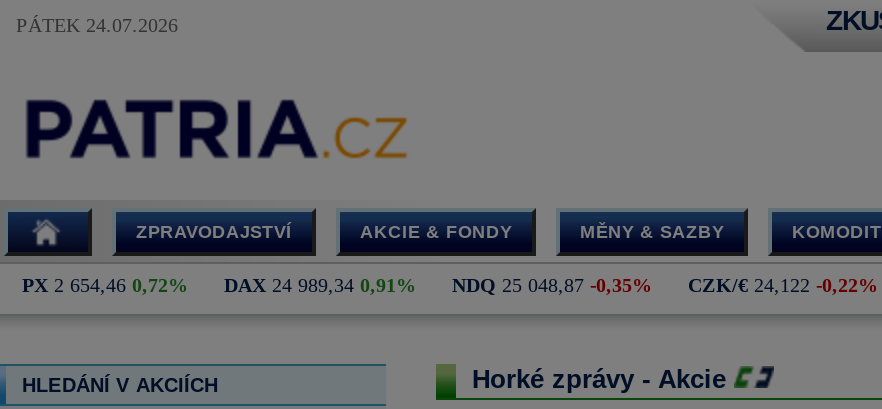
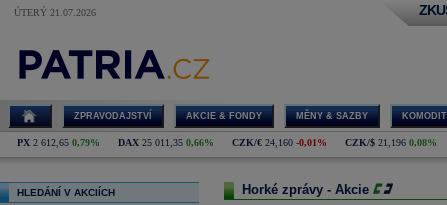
- PÁTEK 24.07.2026
+ ÚTERÝ 21.07.2026

- PX 2 654,46 0,72%
- DAX 24 989,34 0,91%
- NDQ 25 048,87 -0,35%
- CZK/€ 24,122 -0,22%
+ PX 2 612,65 0,79%
+ DAX 25 011,35 0,66%
+ CZK/€ 24,160 -0,01%
+ CZK/$ 21,196 0,08%
